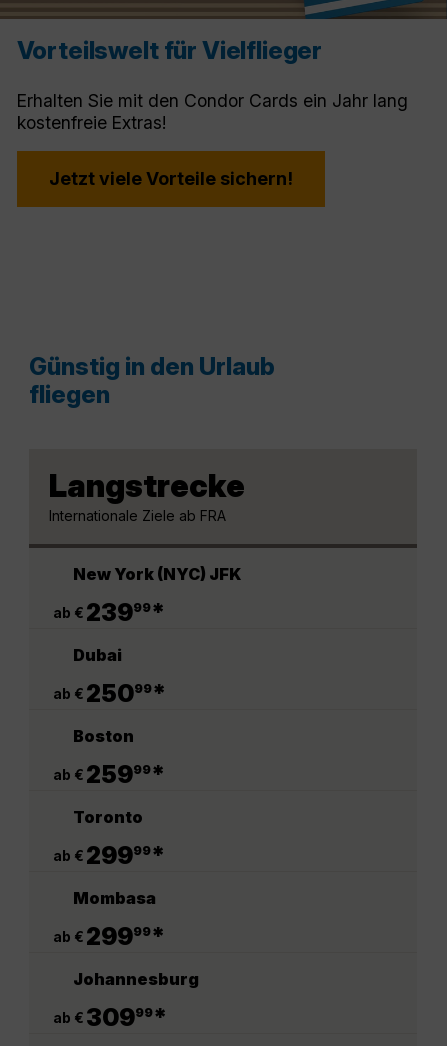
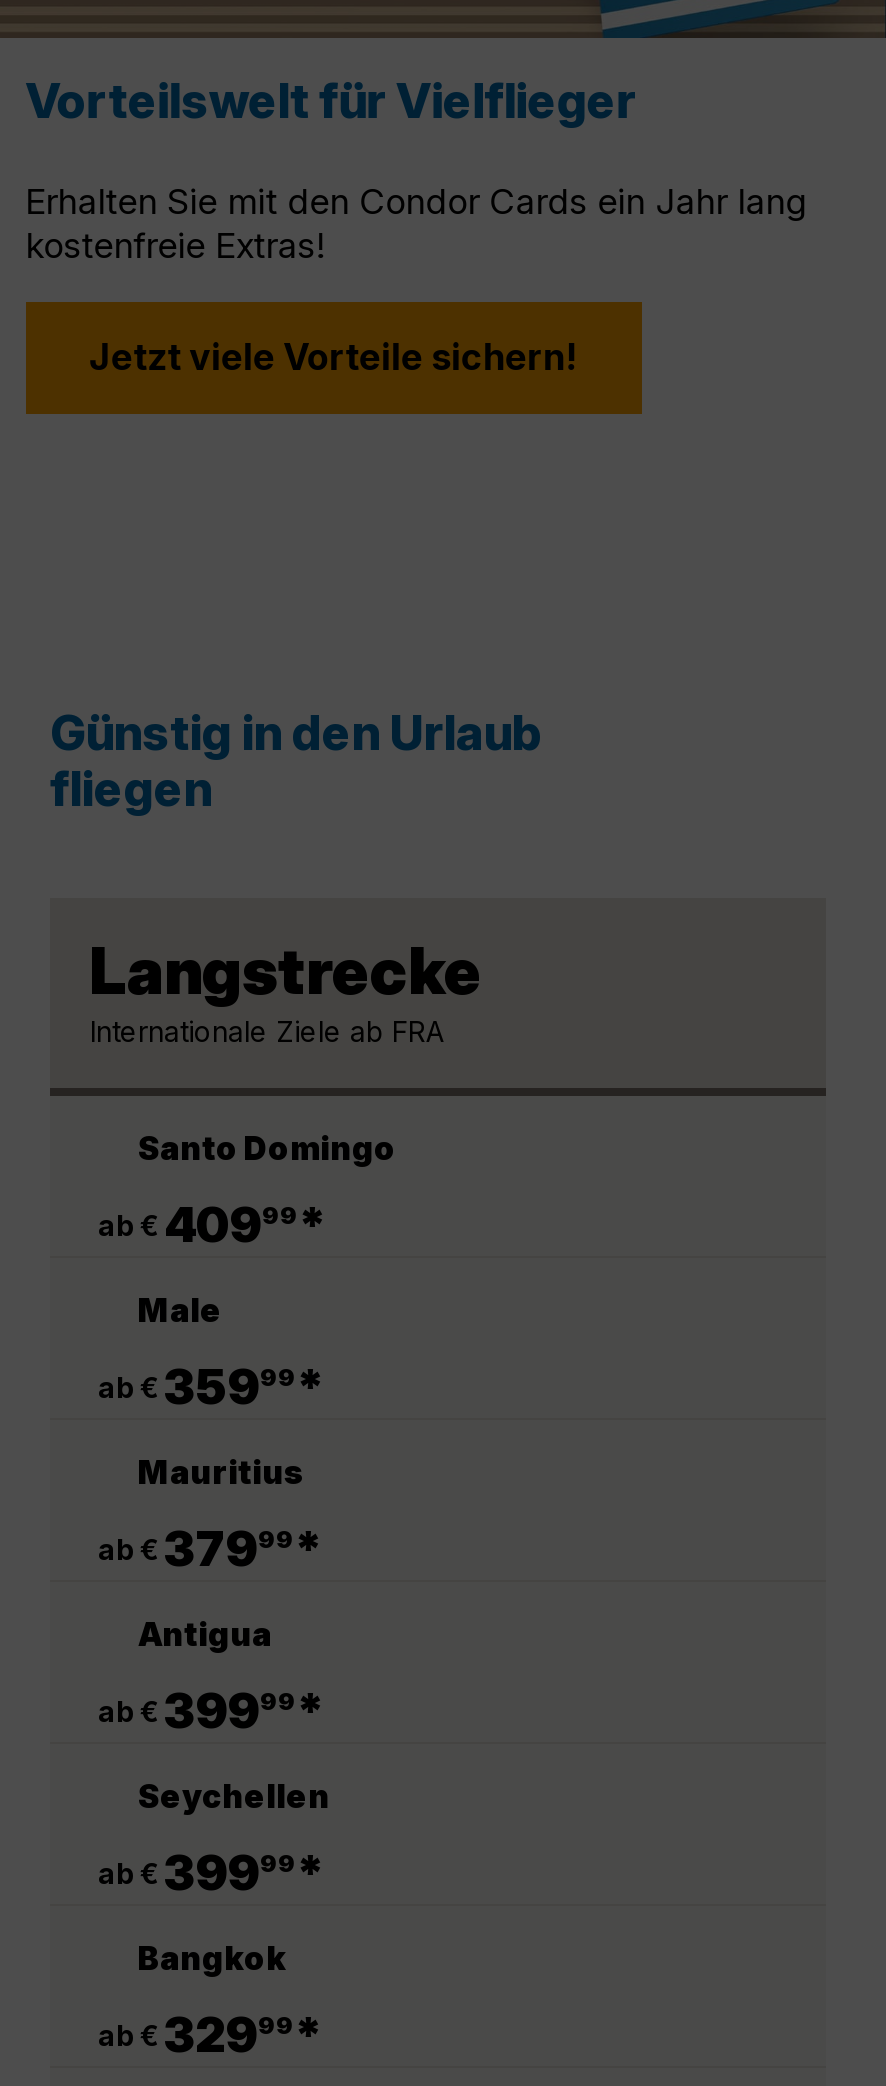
- New York (NYC) JFK
+ Santo Domingo

- ab € 239 99*
+ ab € 409 99*

- Dubai
+ Male

- ab € 250 99*
+ ab € 359 99*

- Boston
+ Mauritius

- ab € 259 99*
+ ab € 379 99*

- Toronto
+ Antigua

- ab € 299 99*
+ ab € 399 99*

- Mombasa
+ Seychellen

- ab € 299 99*
+ ab € 399 99*

- Johannesburg
+ Bangkok

- ab € 309 99*
+ ab € 329 99*
